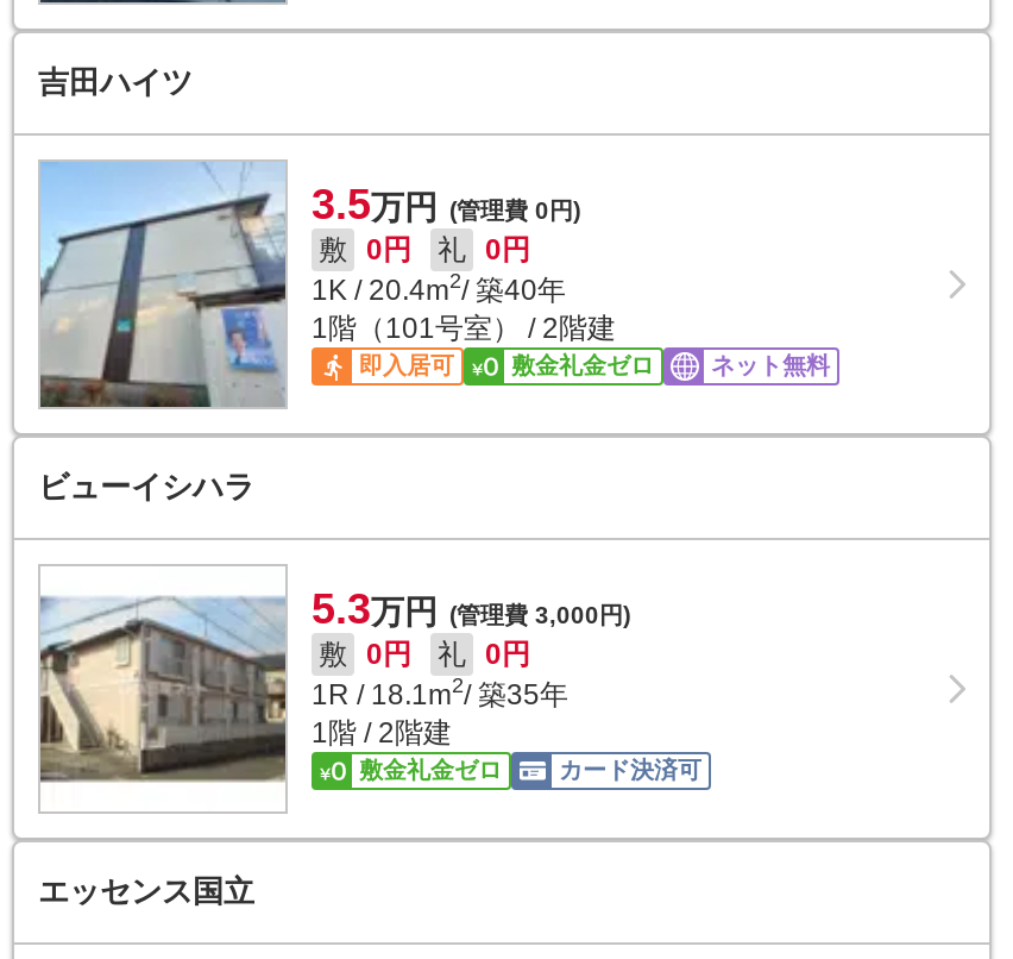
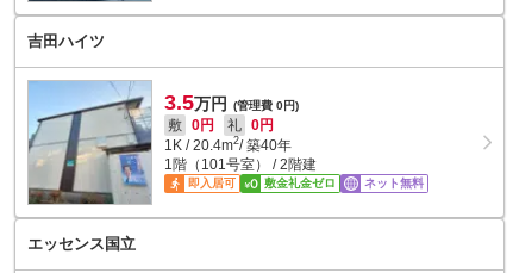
- [image]
- ビューイシハラ
- 5.3万円 (管理費 3,000円)
- 敷 0円
- 礼 0円
- 1R / 18.1m2 / 築35年
- 1階 / 2階建
- 敷金礼金ゼロ
- カード決済可
